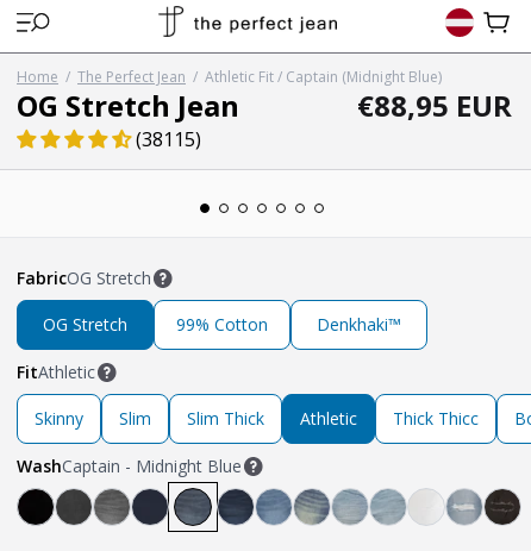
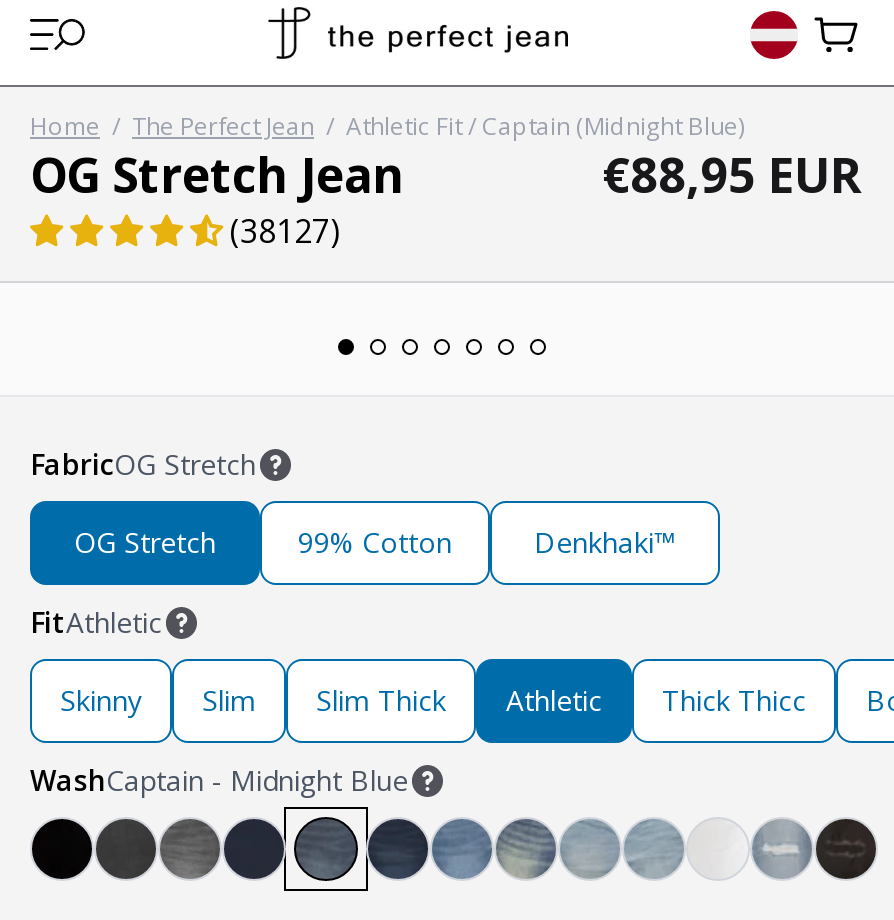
- (38115)
+ (38127)
